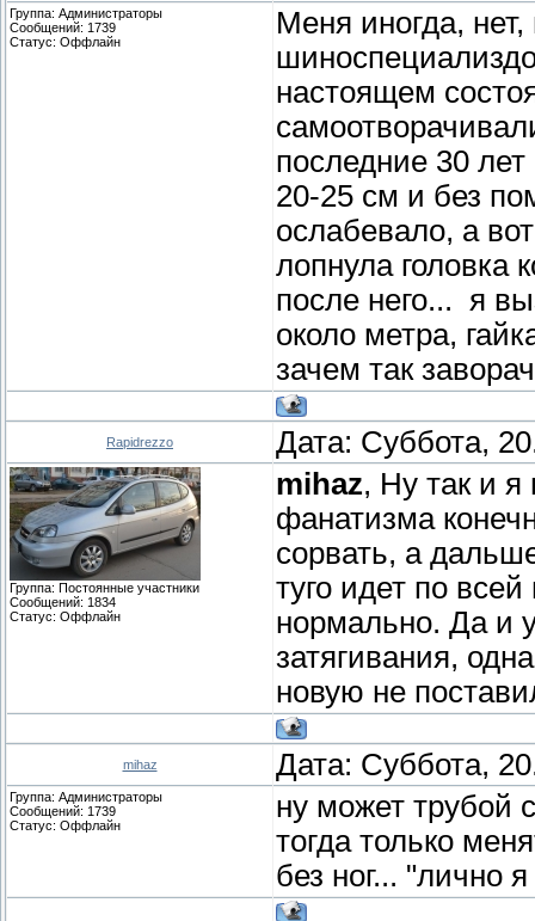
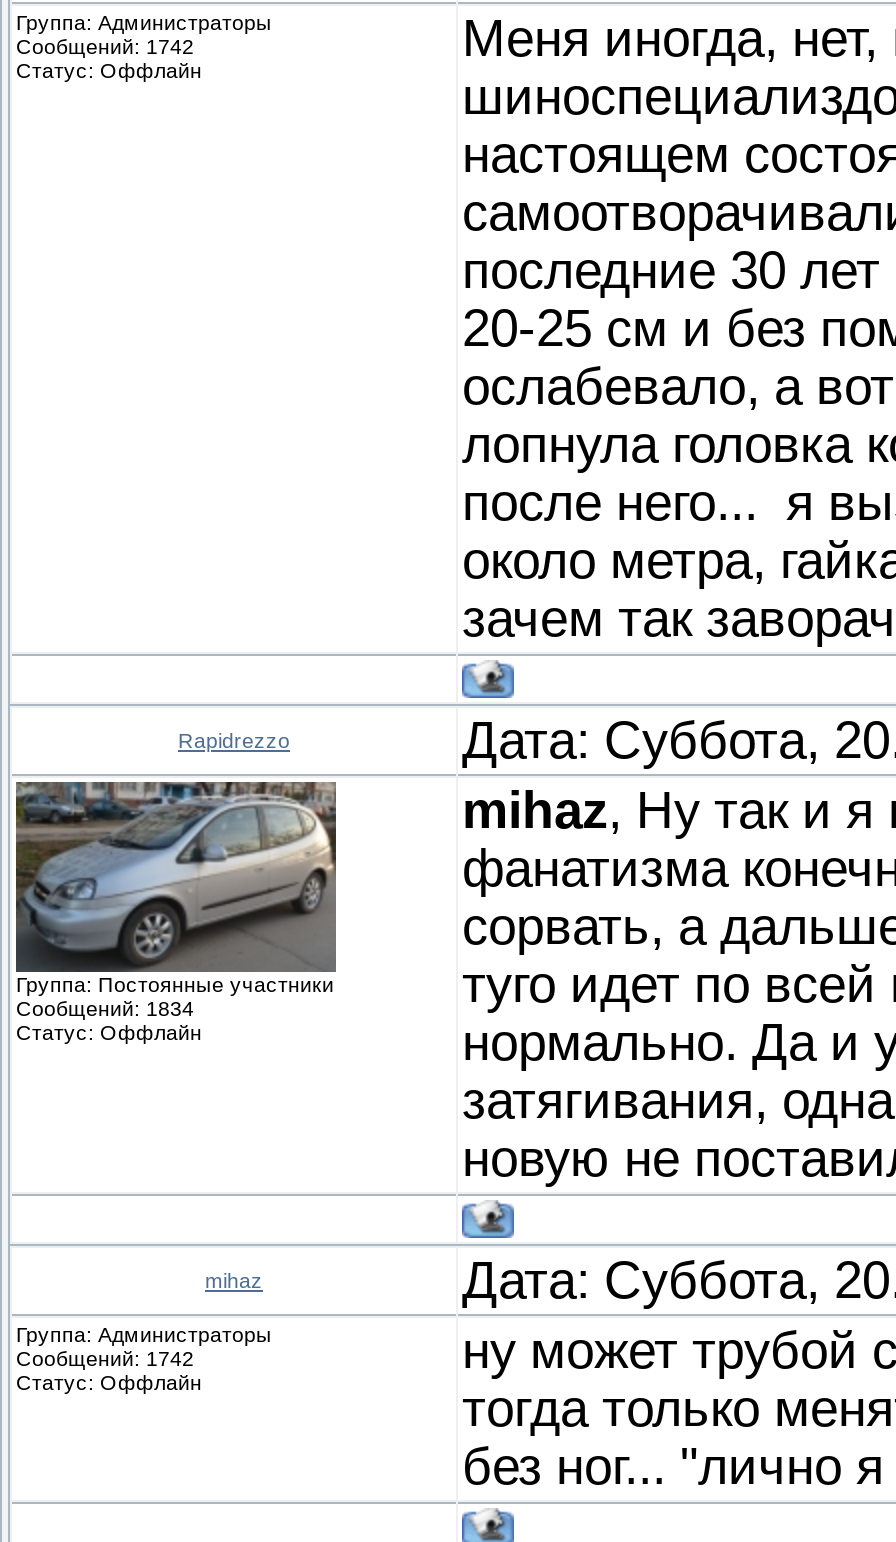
- Сообщений: 1739
+ Сообщений: 1742

- Сообщений: 1739
+ Сообщений: 1742
